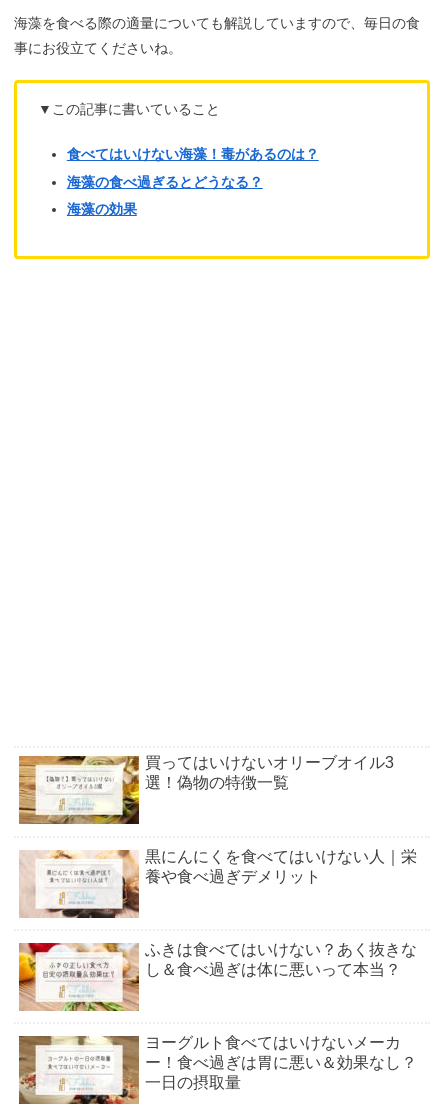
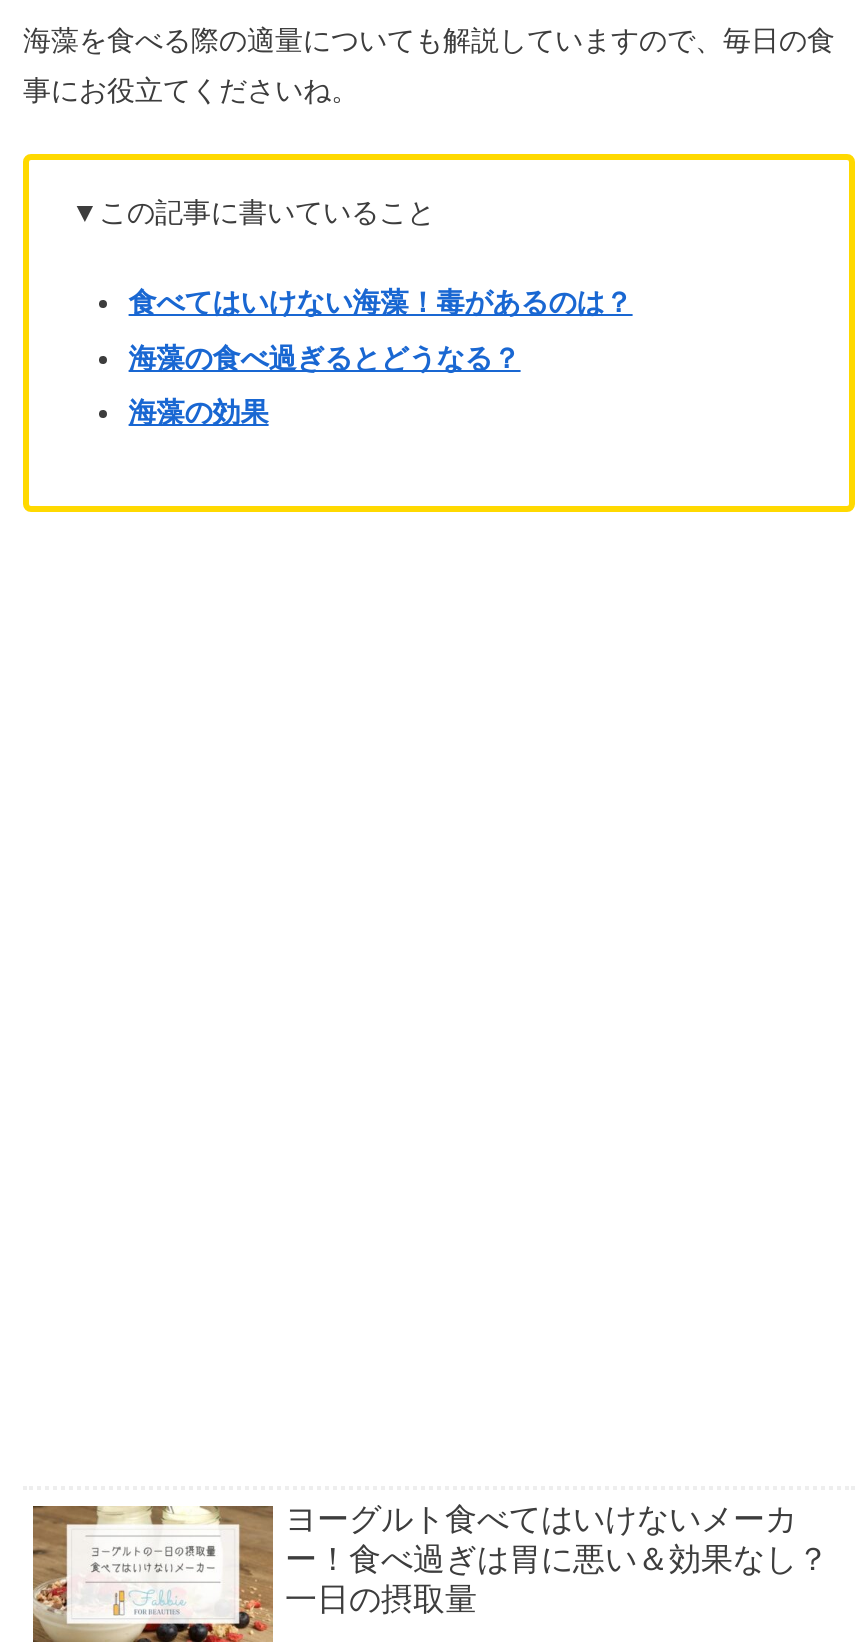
- [image]
- 買ってはいけないオリーブオイル3
- 選！偽物の特徴一覧

- [image]
- 黒にんにくを食べてはいけない人｜栄
- 養や食べ過ぎデメリット

- [image]
- ふきは食べてはいけない？あく抜きな
- し＆食べ過ぎは体に悪いって本当？
